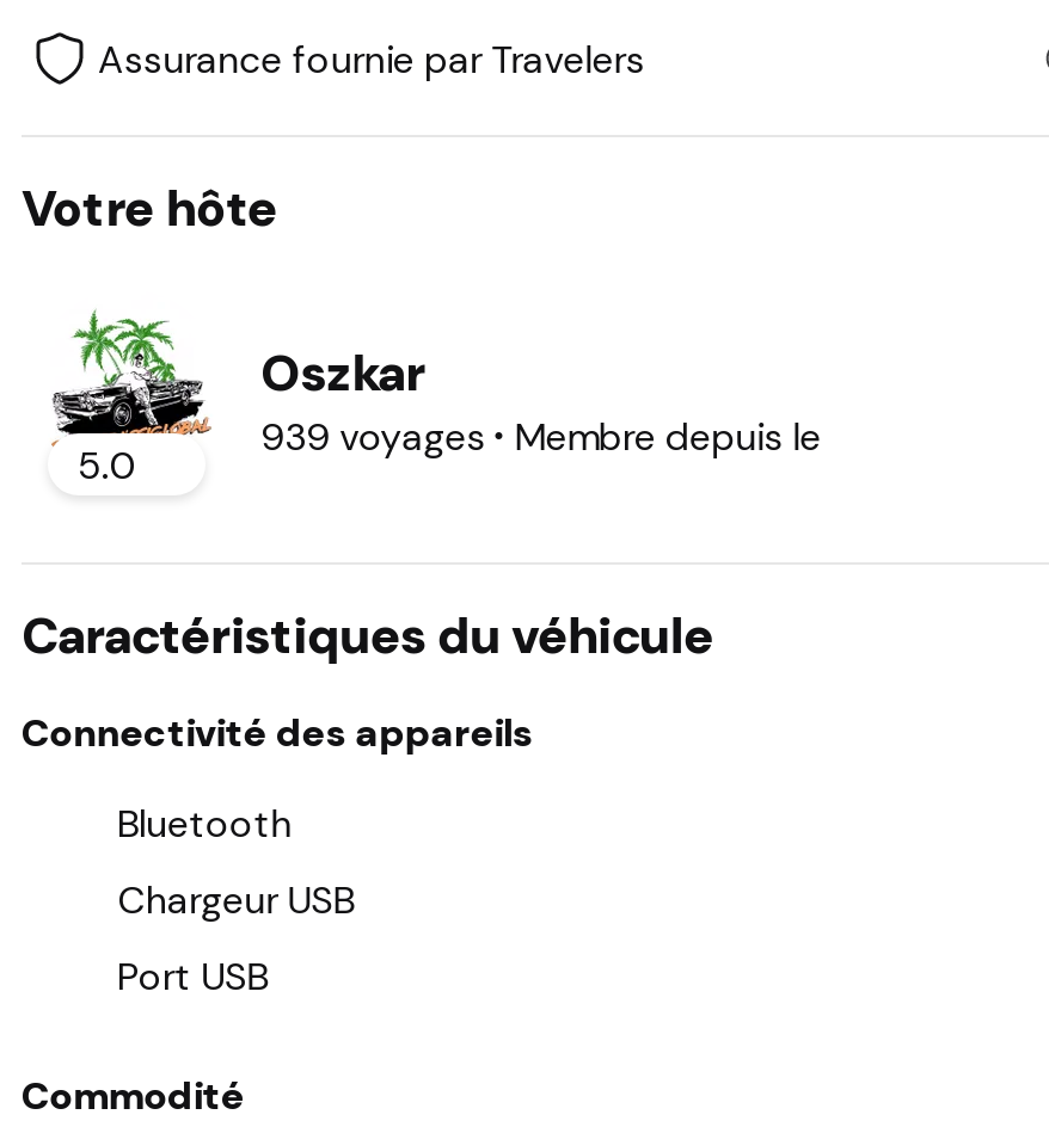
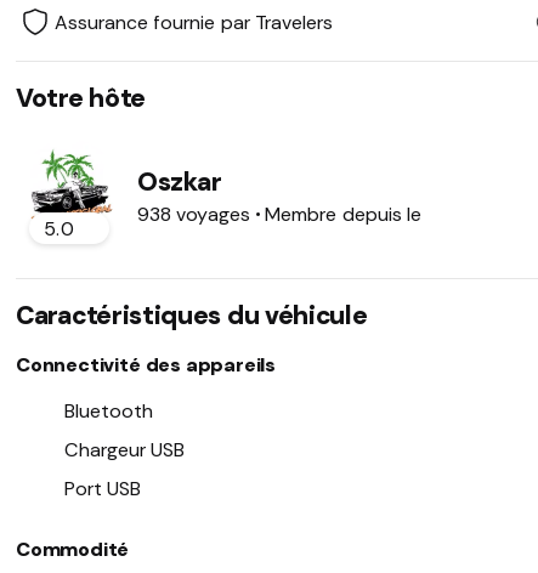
- 939 voyages • Membre depuis le
+ 938 voyages • Membre depuis le
